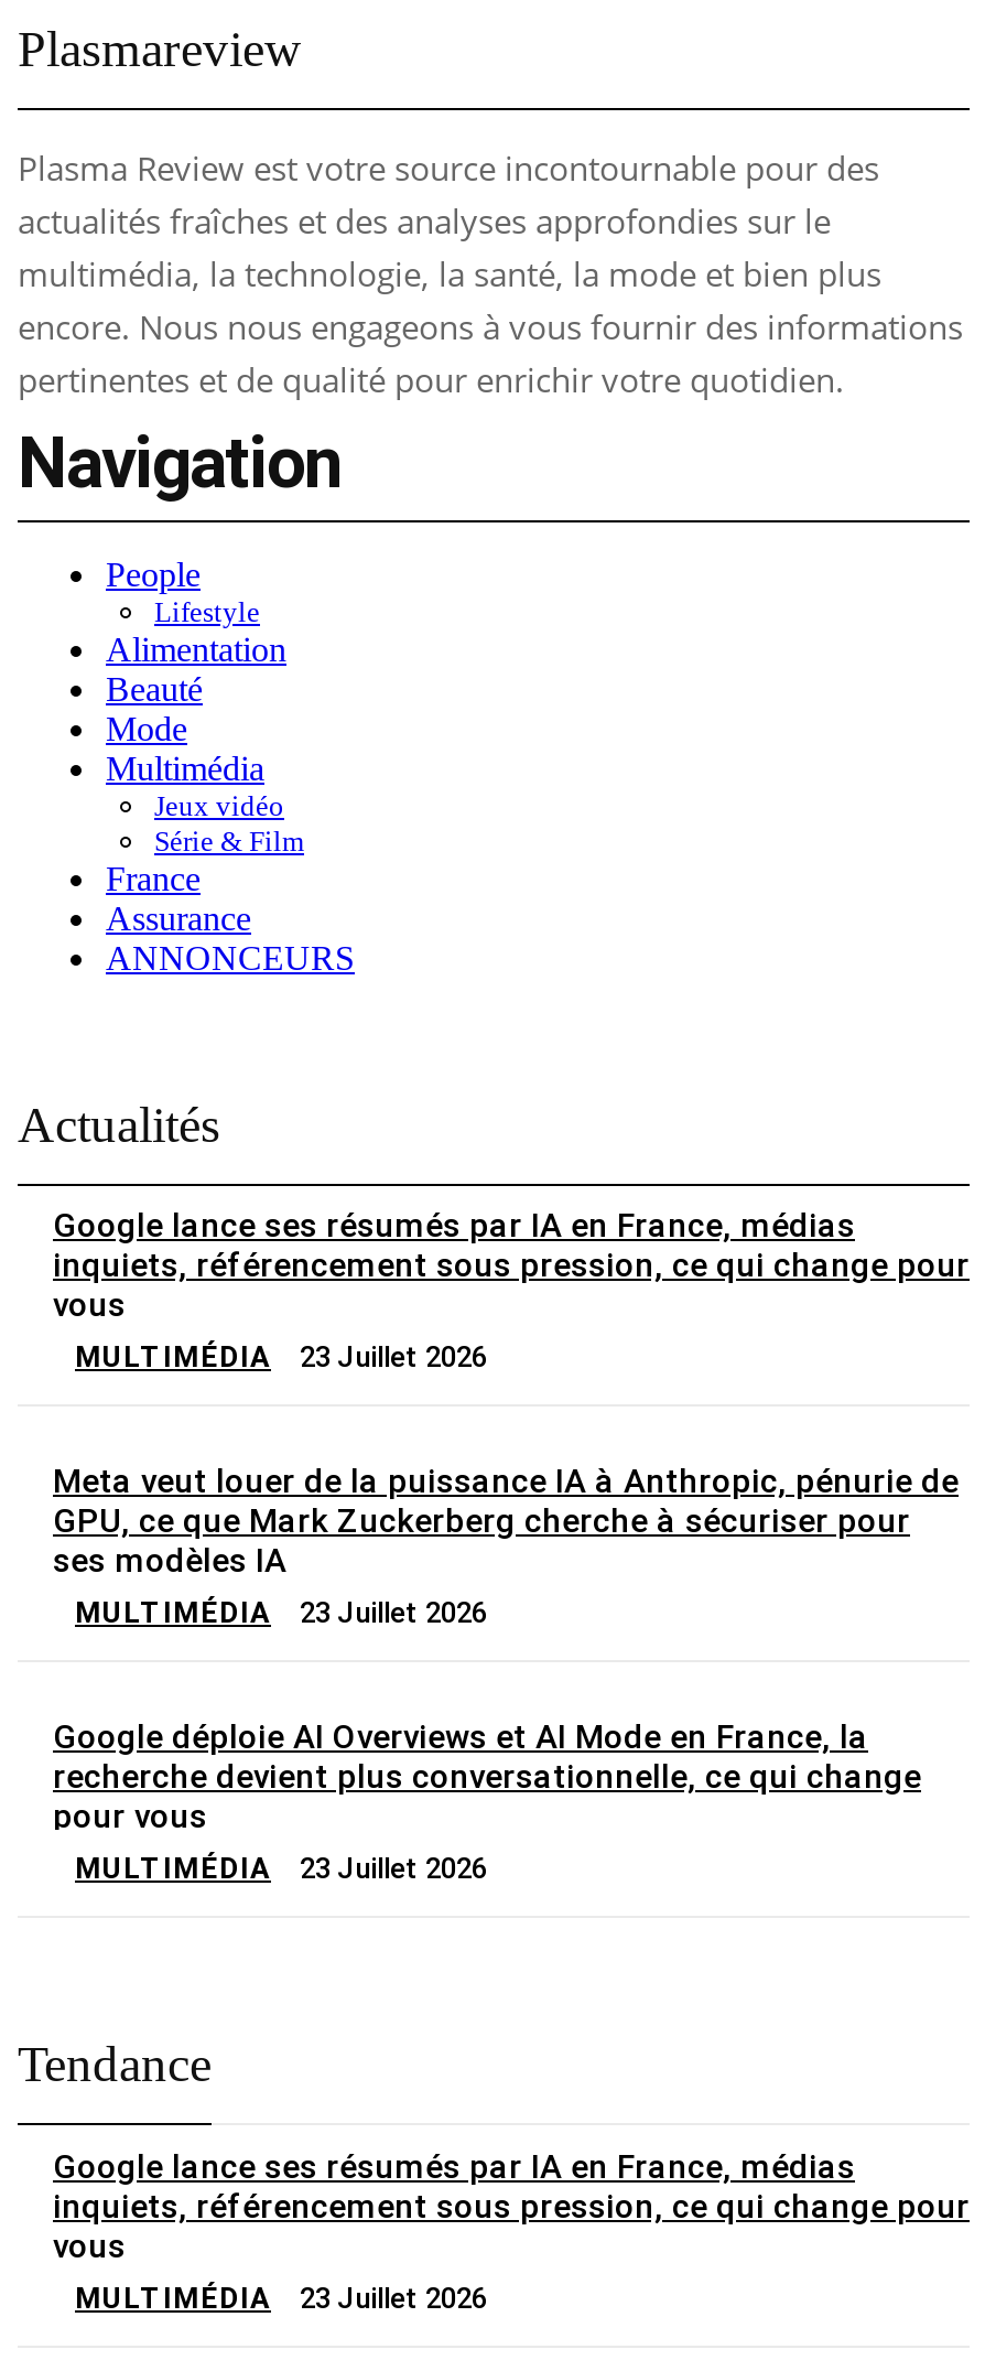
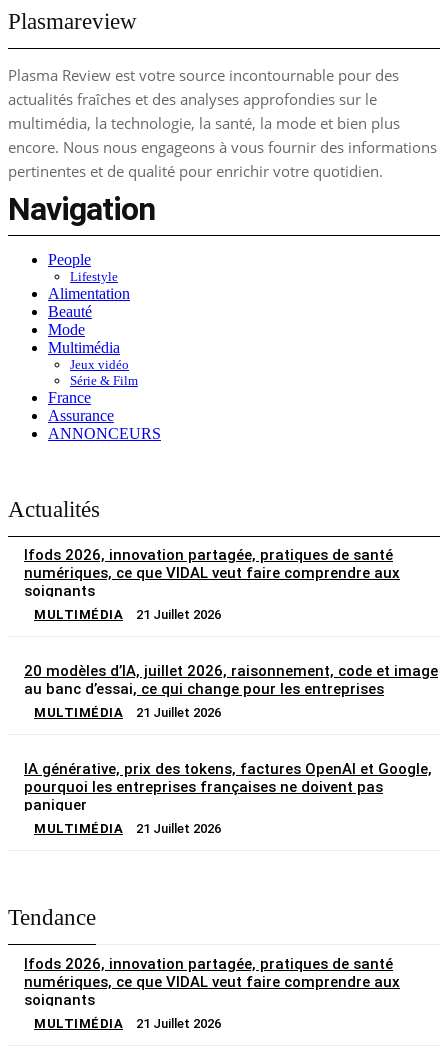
- Google lance ses résumés par IA en France, médias
- inquiets, référencement sous pression, ce qui change pour
- vous
+ Ifods 2026, innovation partagée, pratiques de santé
+ numériques, ce que VIDAL veut faire comprendre aux
+ soignants

- MULTIMÉDIA 23 Juillet 2026
+ MULTIMÉDIA 21 Juillet 2026

- Meta veut louer de la puissance IA à Anthropic, pénurie de
- GPU, ce que Mark Zuckerberg cherche à sécuriser pour
- ses modèles IA
+ 20 modèles d’IA, juillet 2026, raisonnement, code et image
+ au banc d’essai, ce qui change pour les entreprises

- MULTIMÉDIA 23 Juillet 2026
+ MULTIMÉDIA 21 Juillet 2026

- Google déploie AI Overviews et AI Mode en France, la
- recherche devient plus conversationnelle, ce qui change
- pour vous
+ IA générative, prix des tokens, factures OpenAI et Google,
+ pourquoi les entreprises françaises ne doivent pas
+ paniquer

- MULTIMÉDIA 23 Juillet 2026
+ MULTIMÉDIA 21 Juillet 2026

- Google lance ses résumés par IA en France, médias
- inquiets, référencement sous pression, ce qui change pour
- vous
+ Ifods 2026, innovation partagée, pratiques de santé
+ numériques, ce que VIDAL veut faire comprendre aux
+ soignants

- MULTIMÉDIA 23 Juillet 2026
+ MULTIMÉDIA 21 Juillet 2026
